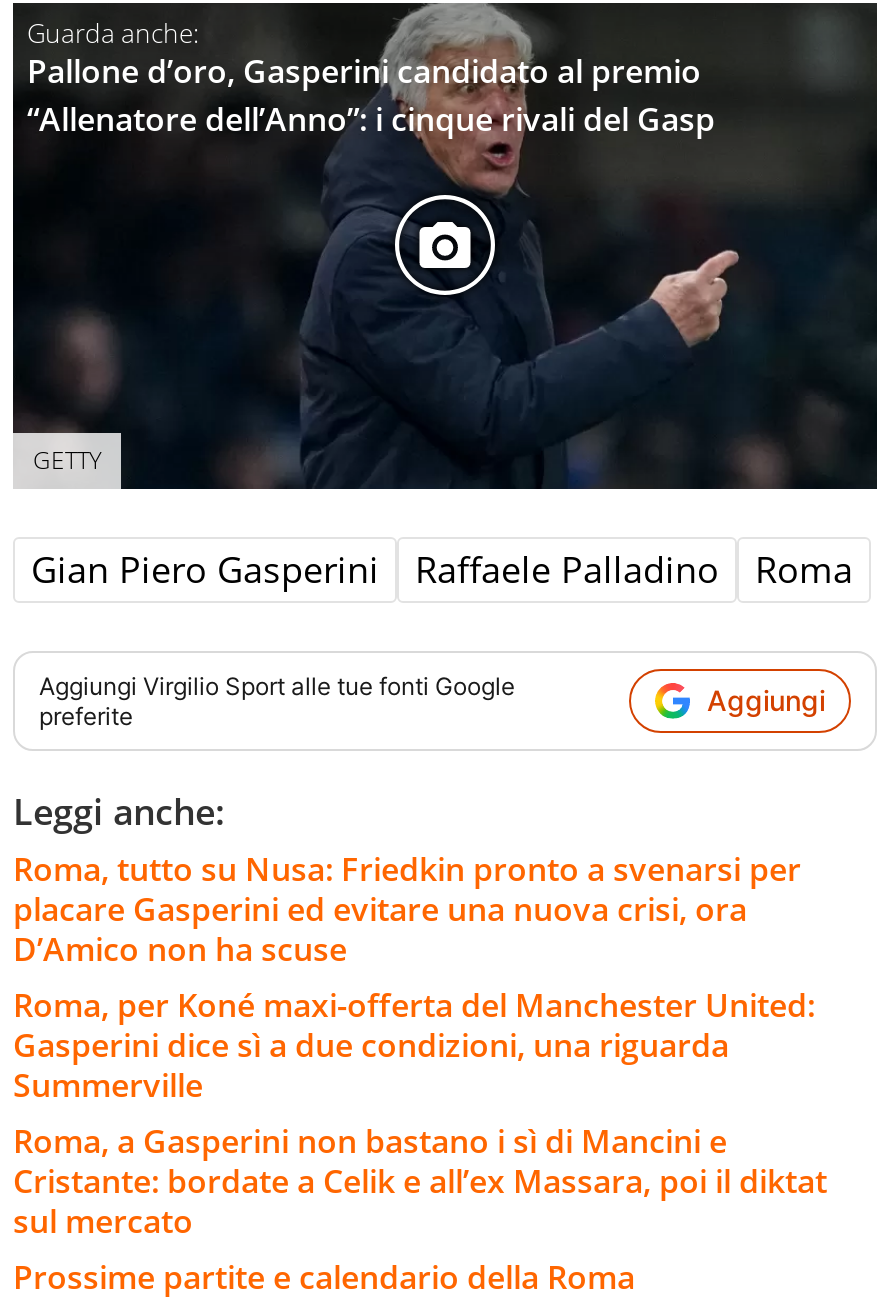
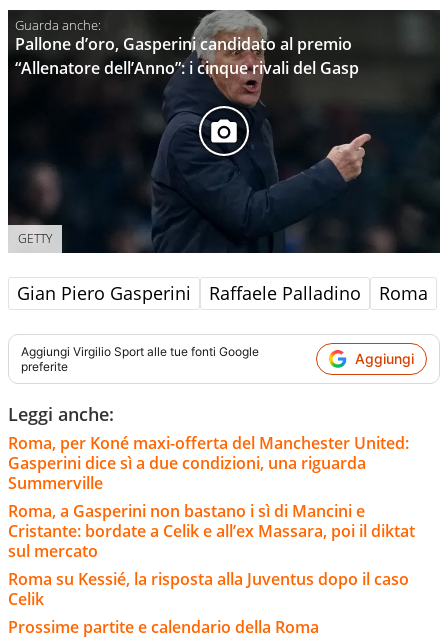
- Roma, tutto su Nusa: Friedkin pronto a svenarsi per
- placare Gasperini ed evitare una nuova crisi, ora
- D’Amico non ha scuse

moved up: Roma, per Koné maxi-offerta del Manchester United: | Gasperini dice sì a due condizioni, una riguarda | Summerville | Roma, a Gasperini non bastano i sì di Mancini e | Cristante: bordate a Celik e all’ex Massara, poi il diktat | sul mercato

+ Roma su Kessié, la risposta alla Juventus dopo il caso
+ Celik
